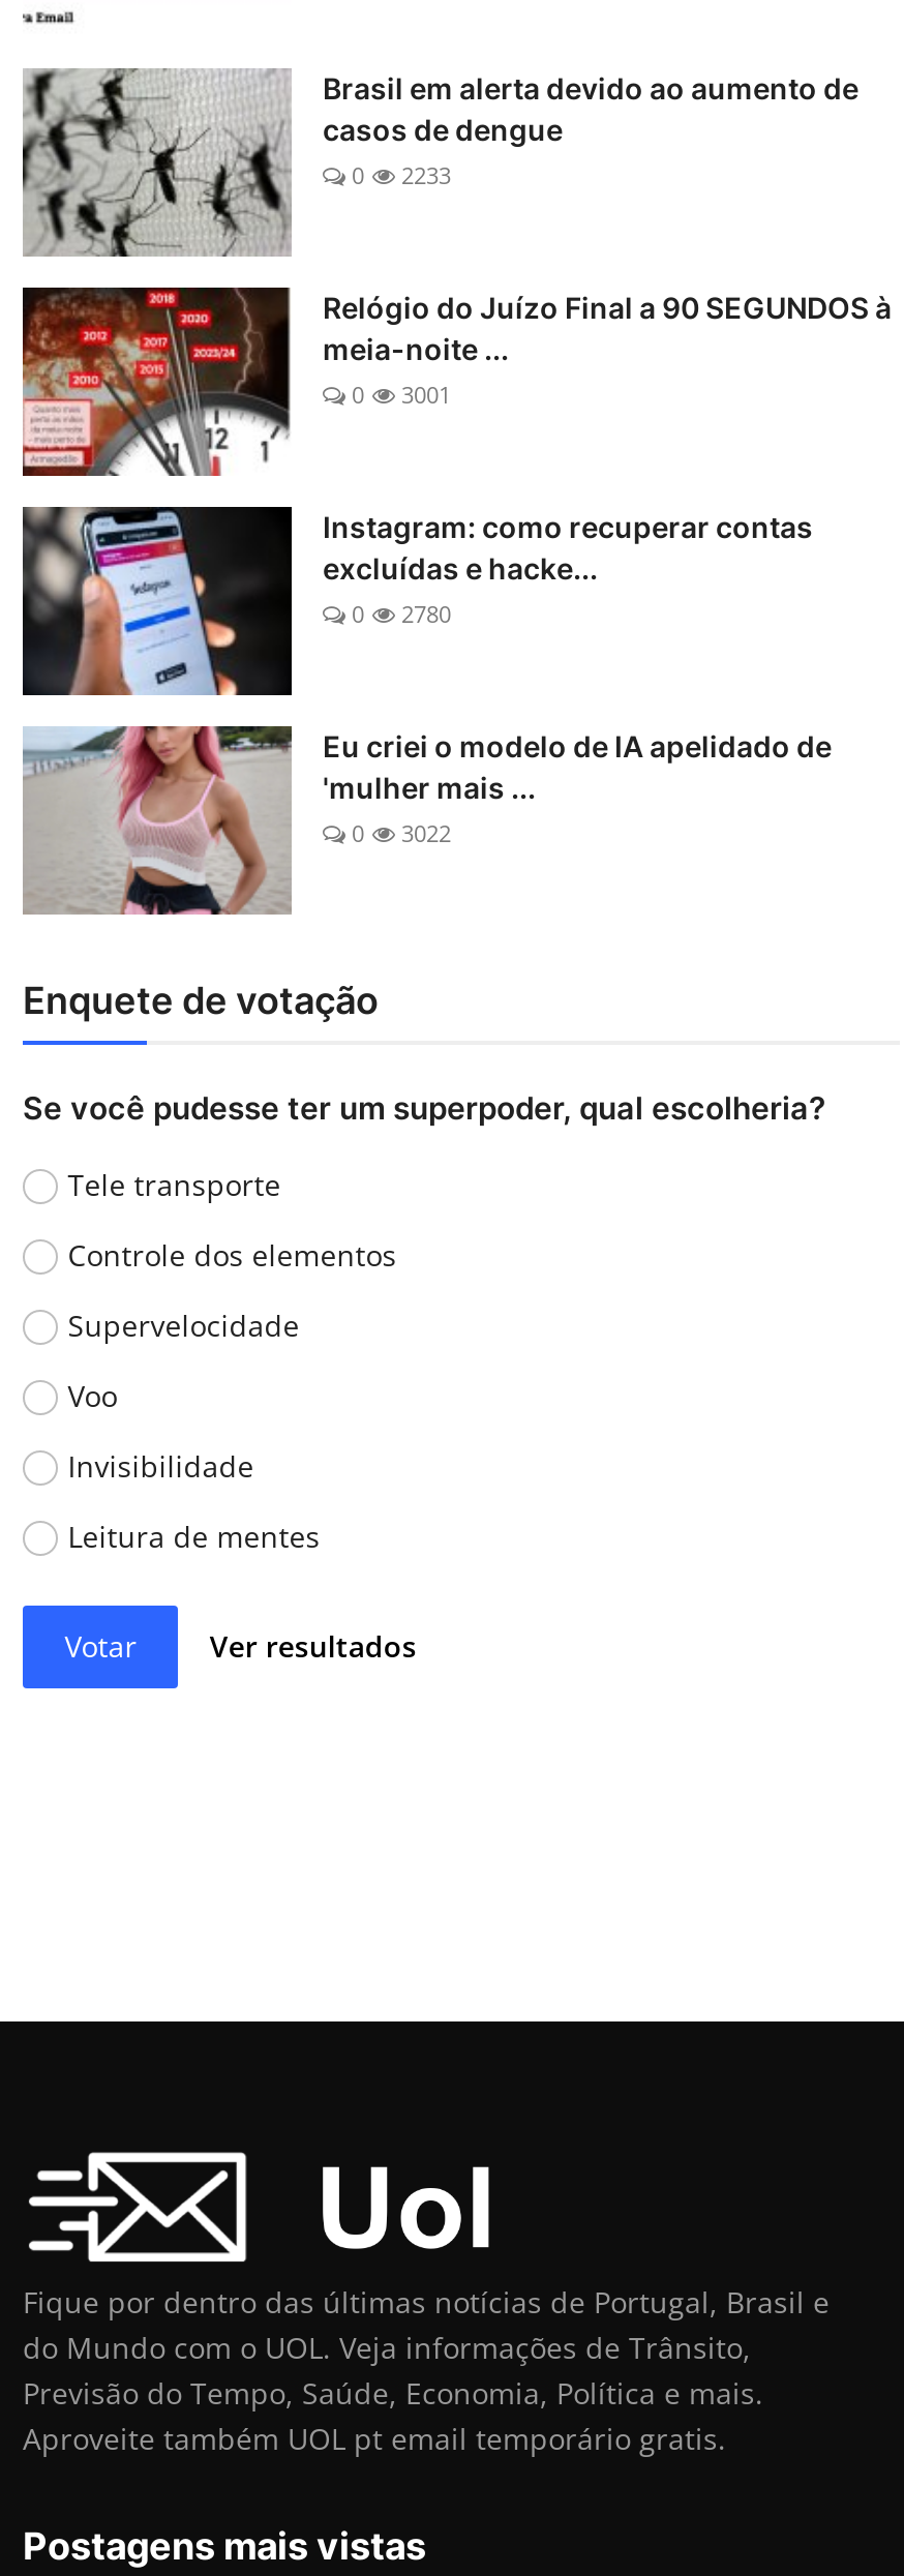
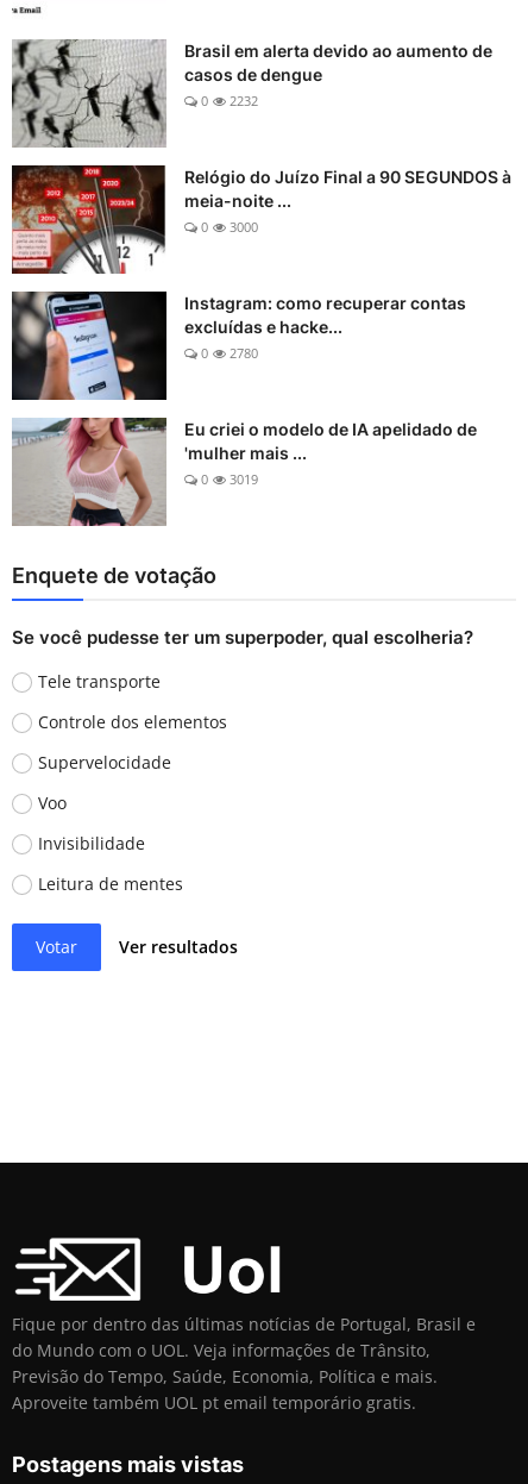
- 0 2233
+ 0 2232

- 0 3001
+ 0 3000

- 0 3022
+ 0 3019
